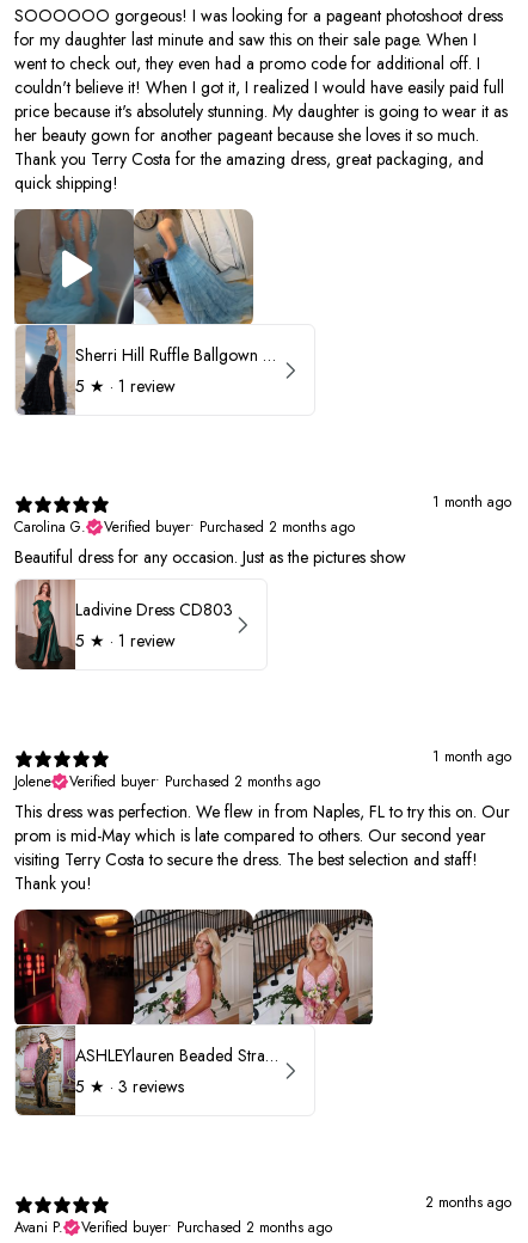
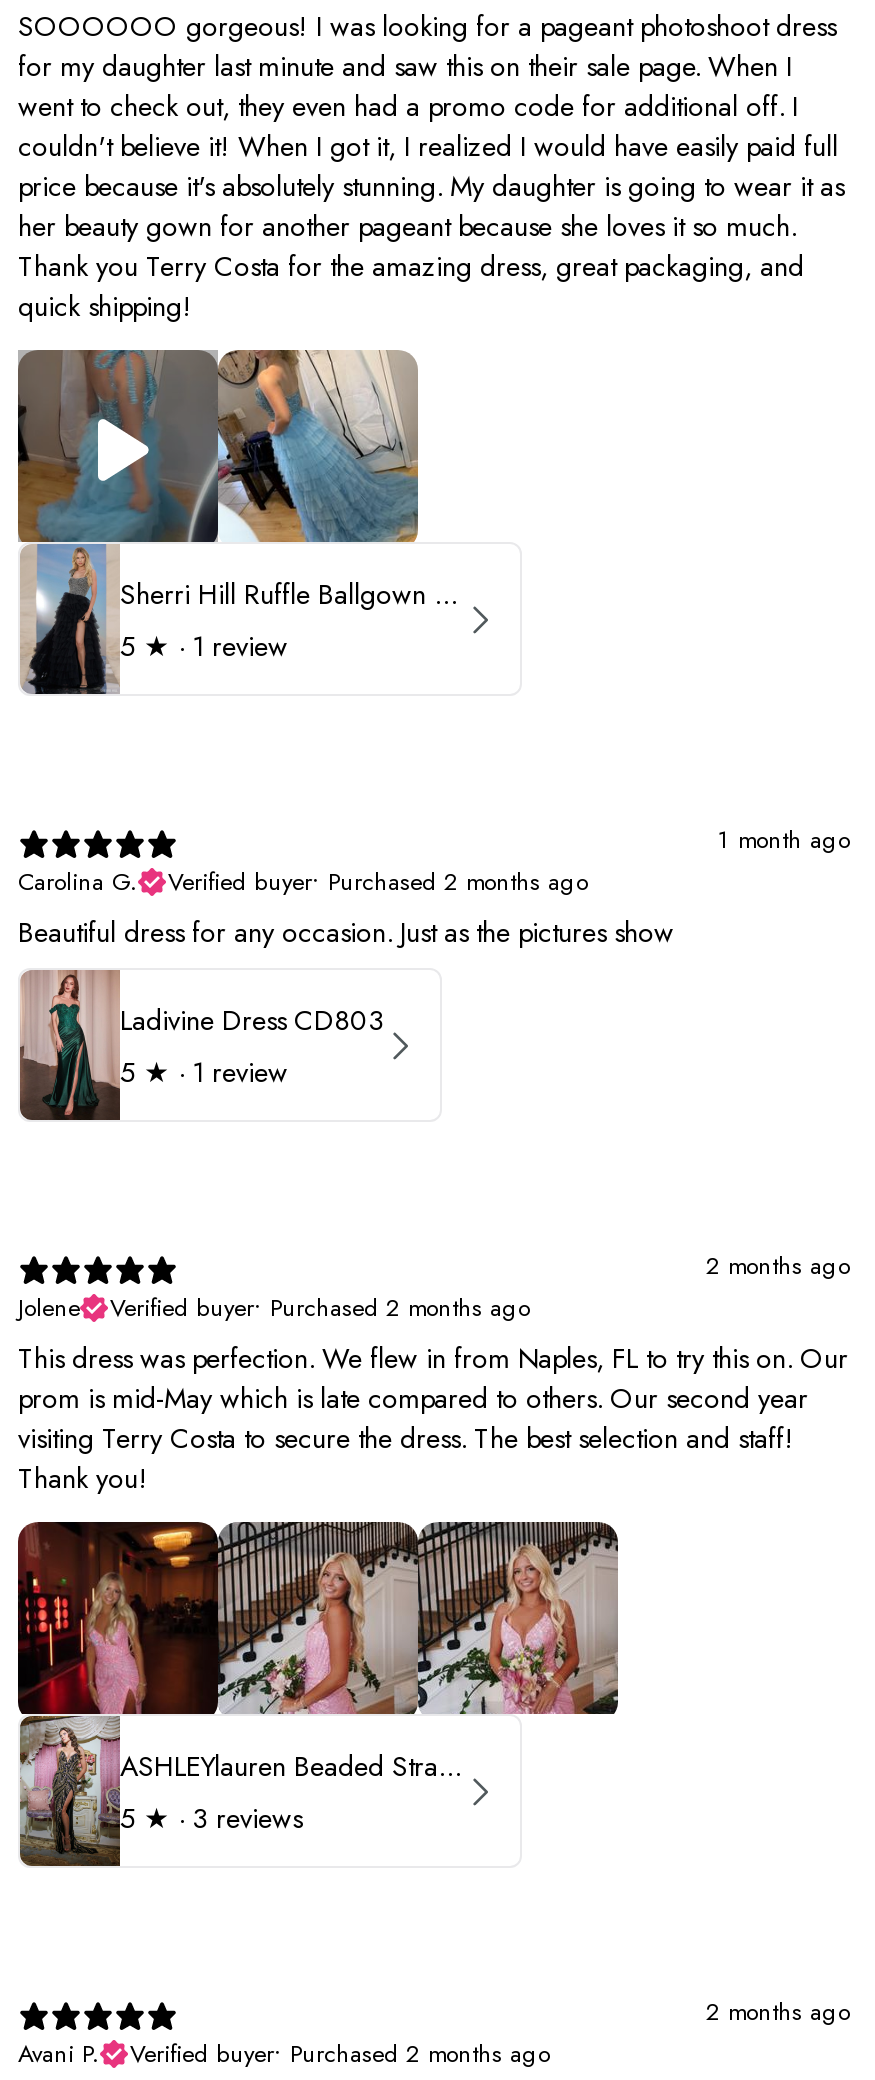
- 1 month ago
+ 2 months ago
